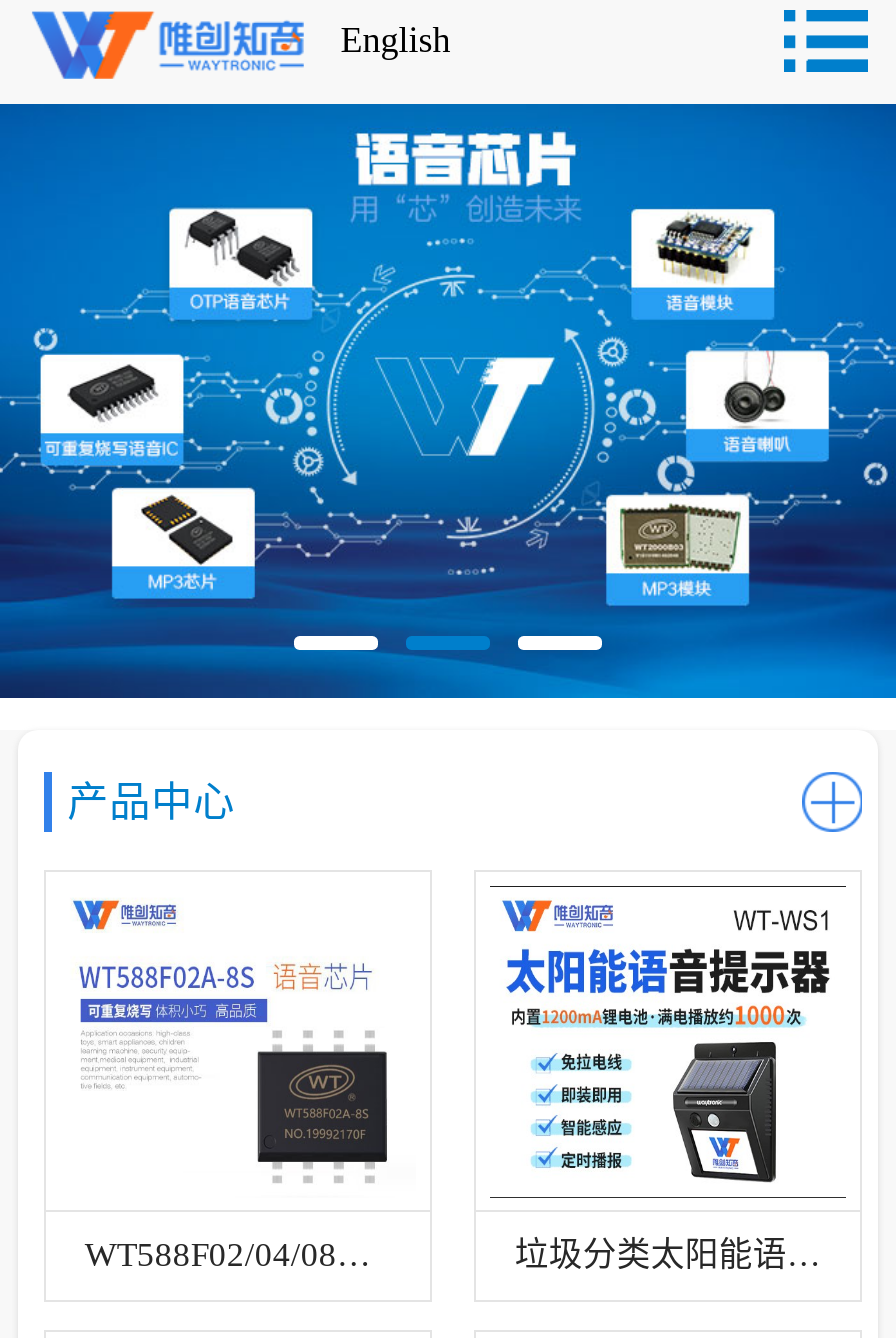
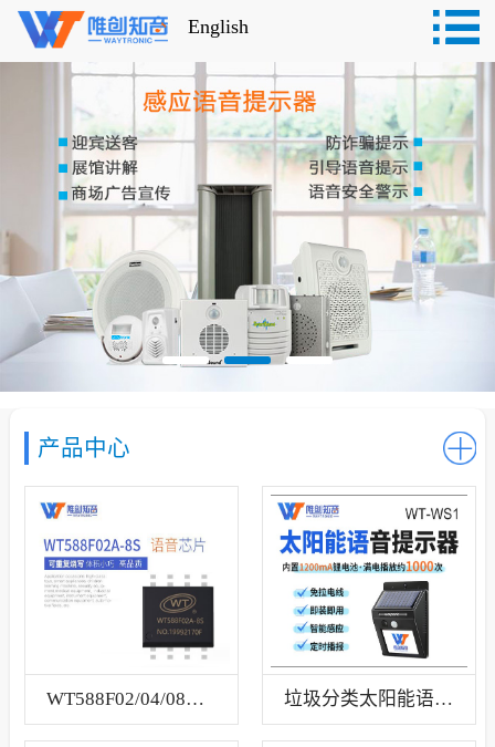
- [image]
+ [image]
